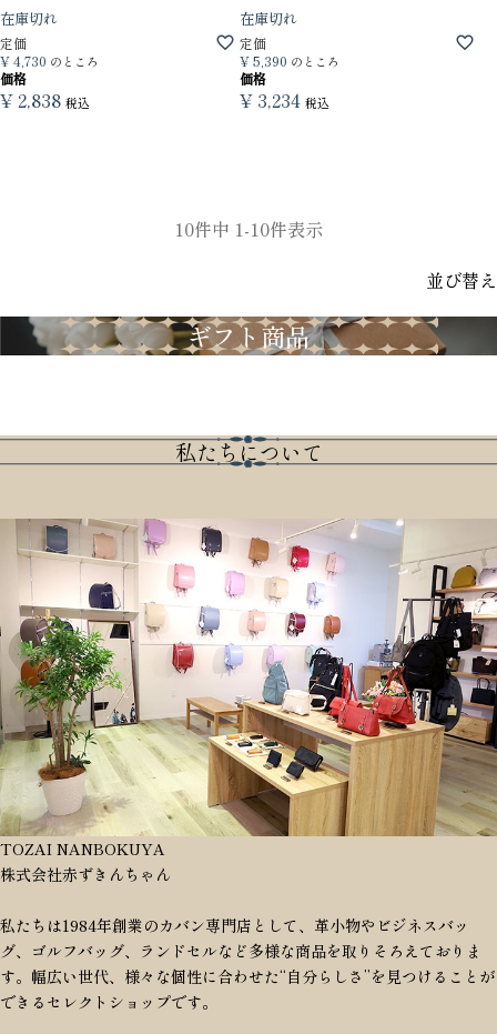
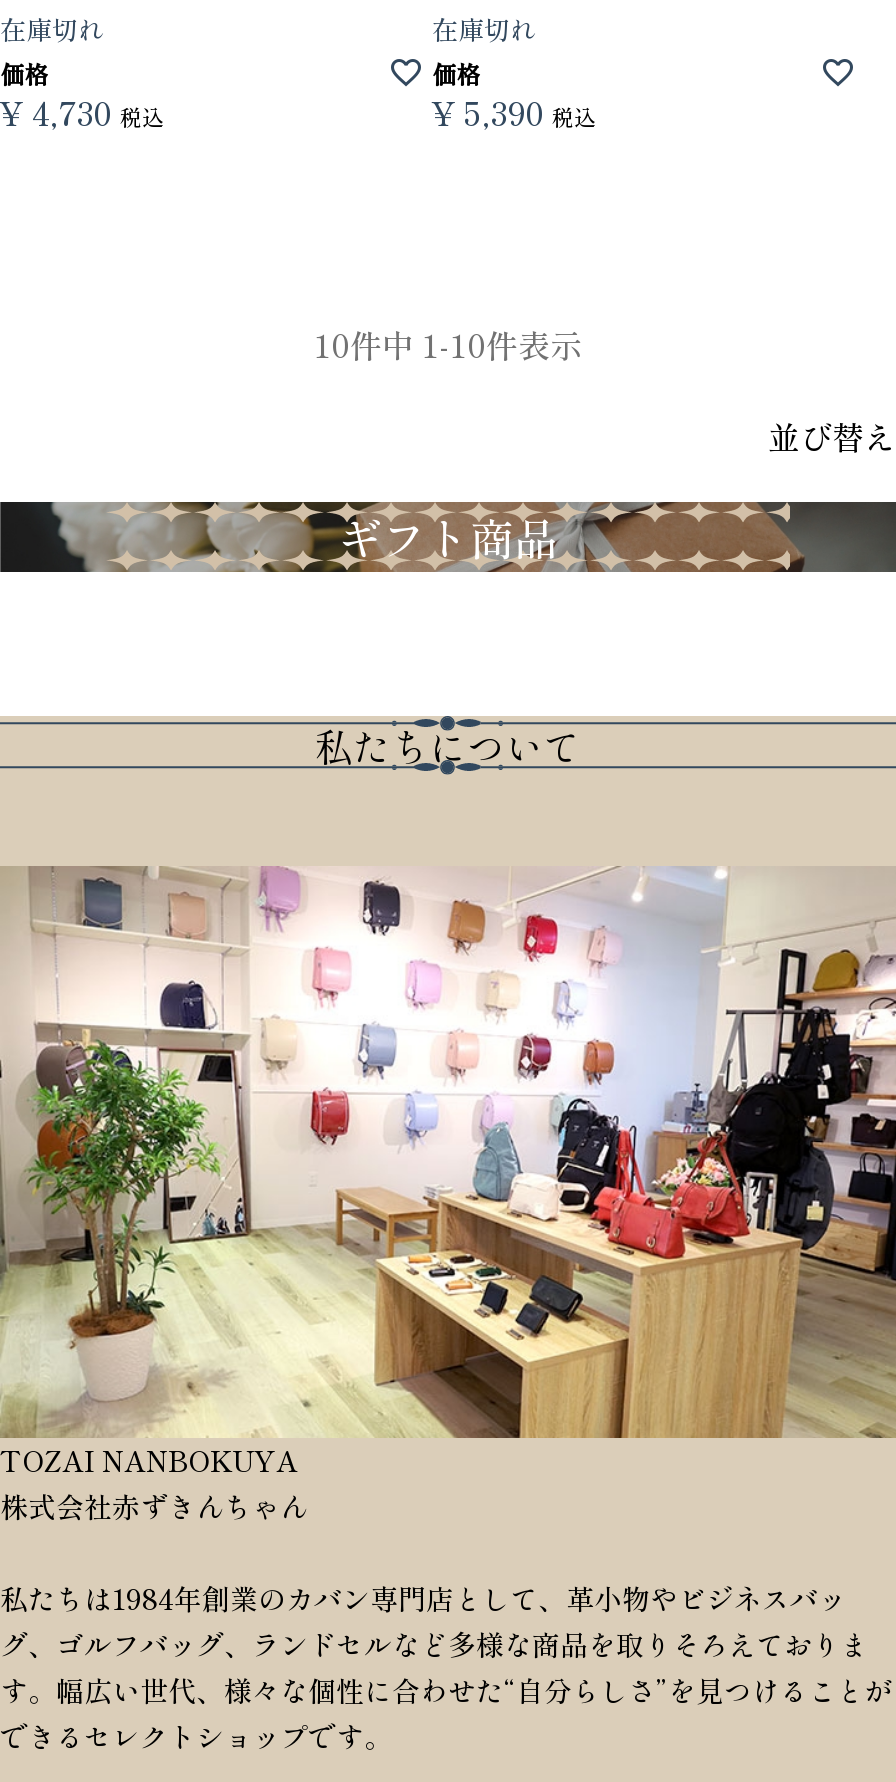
- 定価
- ¥ 4,730 のところ

- 定価
- ¥ 5,390 のところ

- ¥ 2,838 税込
+ ¥ 4,730 税込

- ¥ 3,234 税込
+ ¥ 5,390 税込
